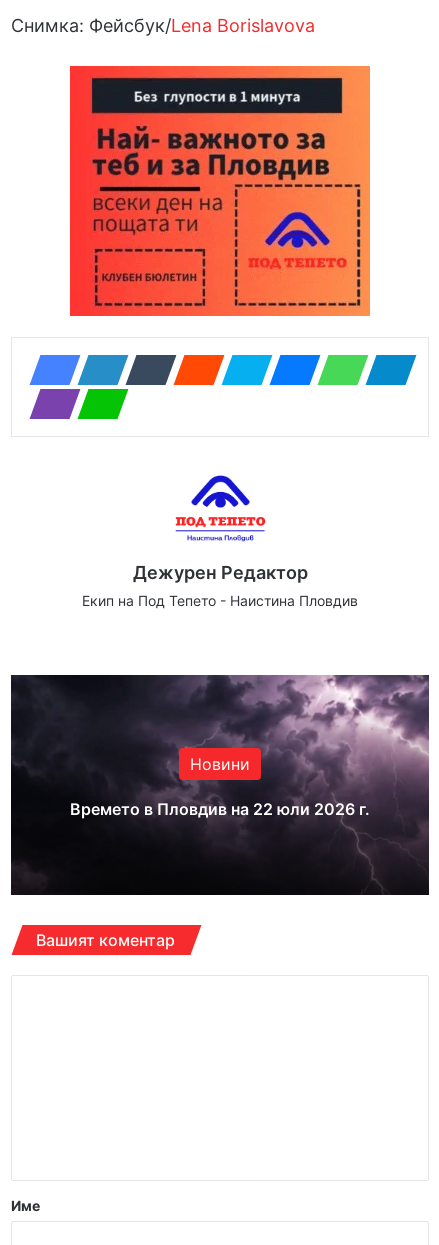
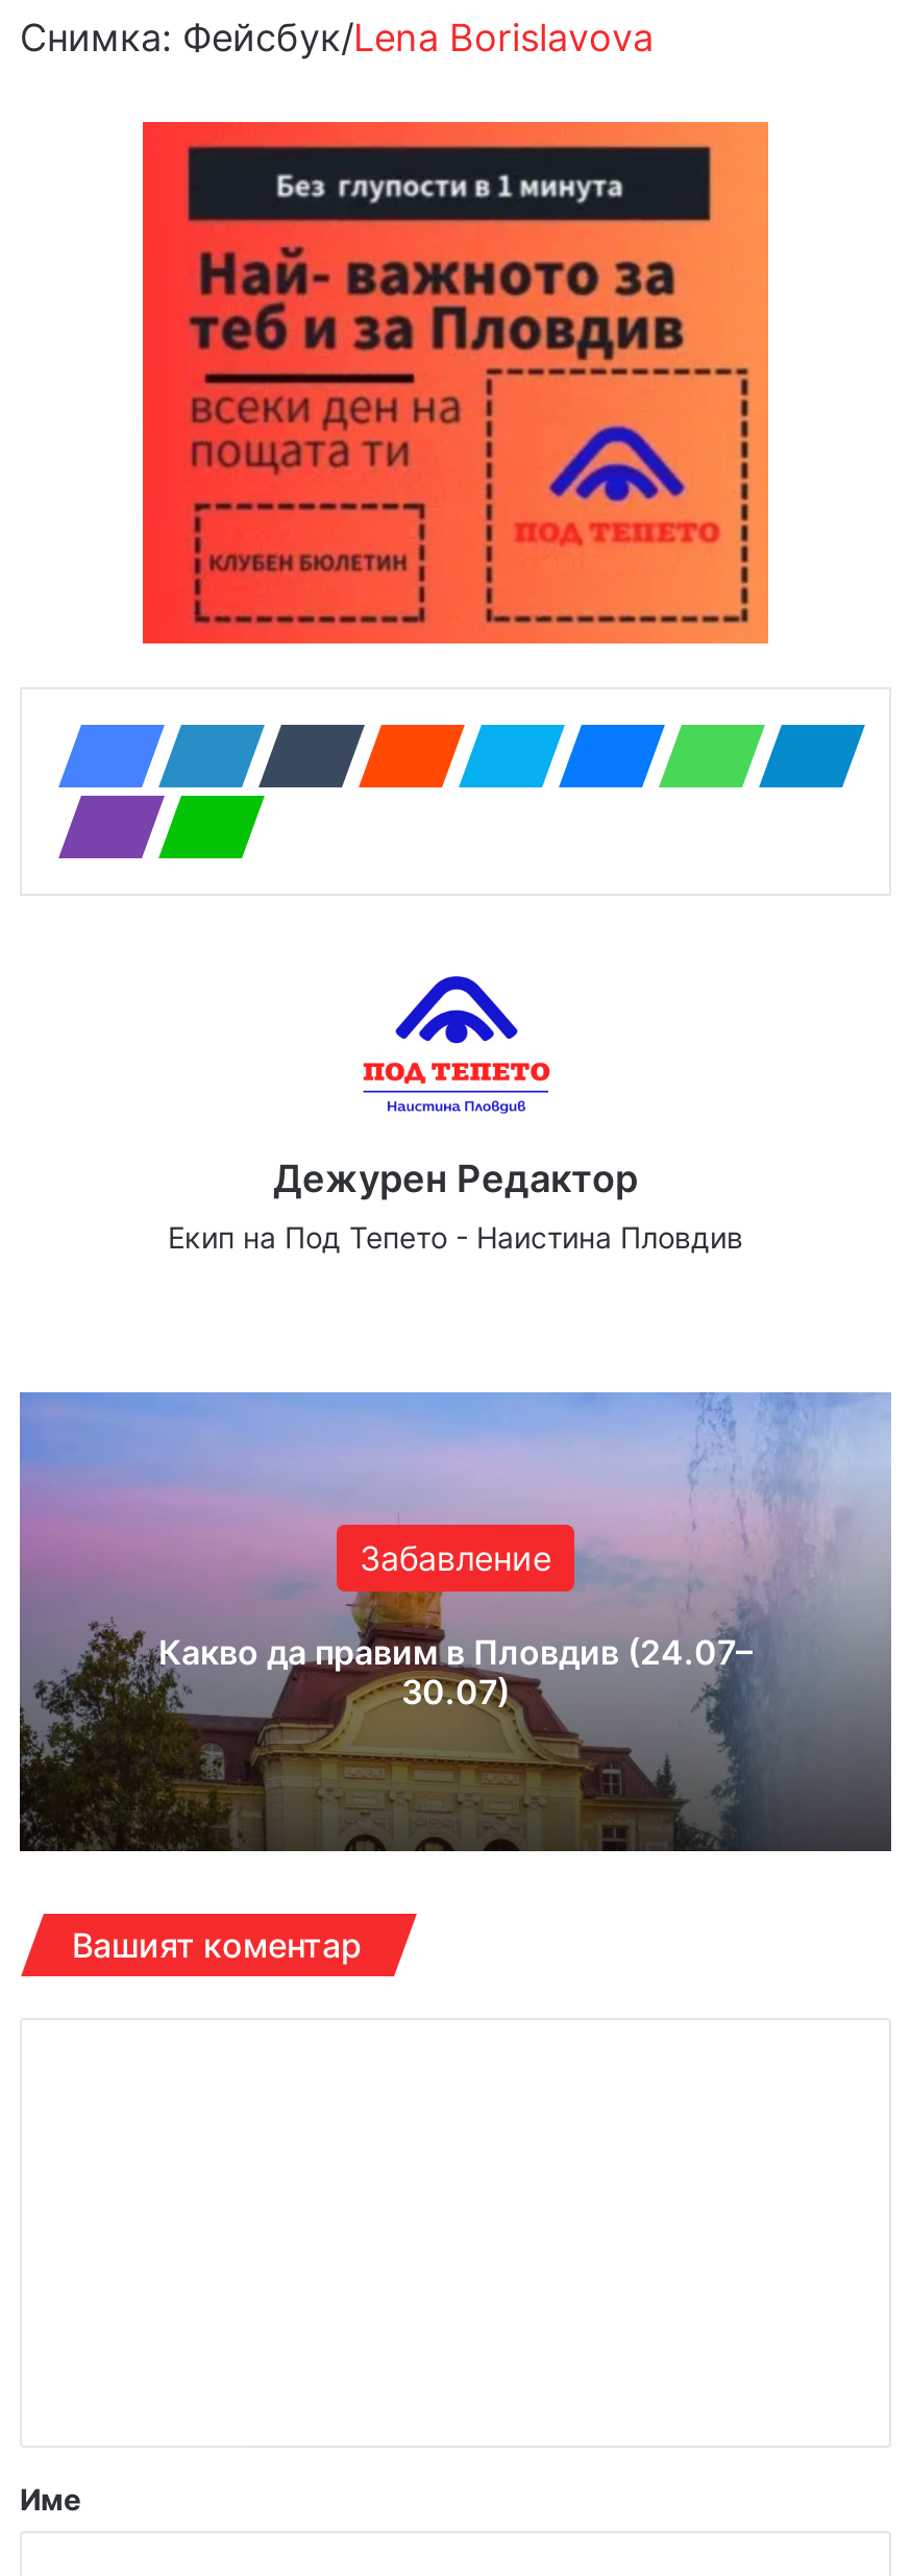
- [image]
- Новини
+ [image]
+ Забавление

- Времето в Пловдив на 22 юли 2026 г.
+ Какво да правим в Пловдив (24.07–
+ 30.07)
